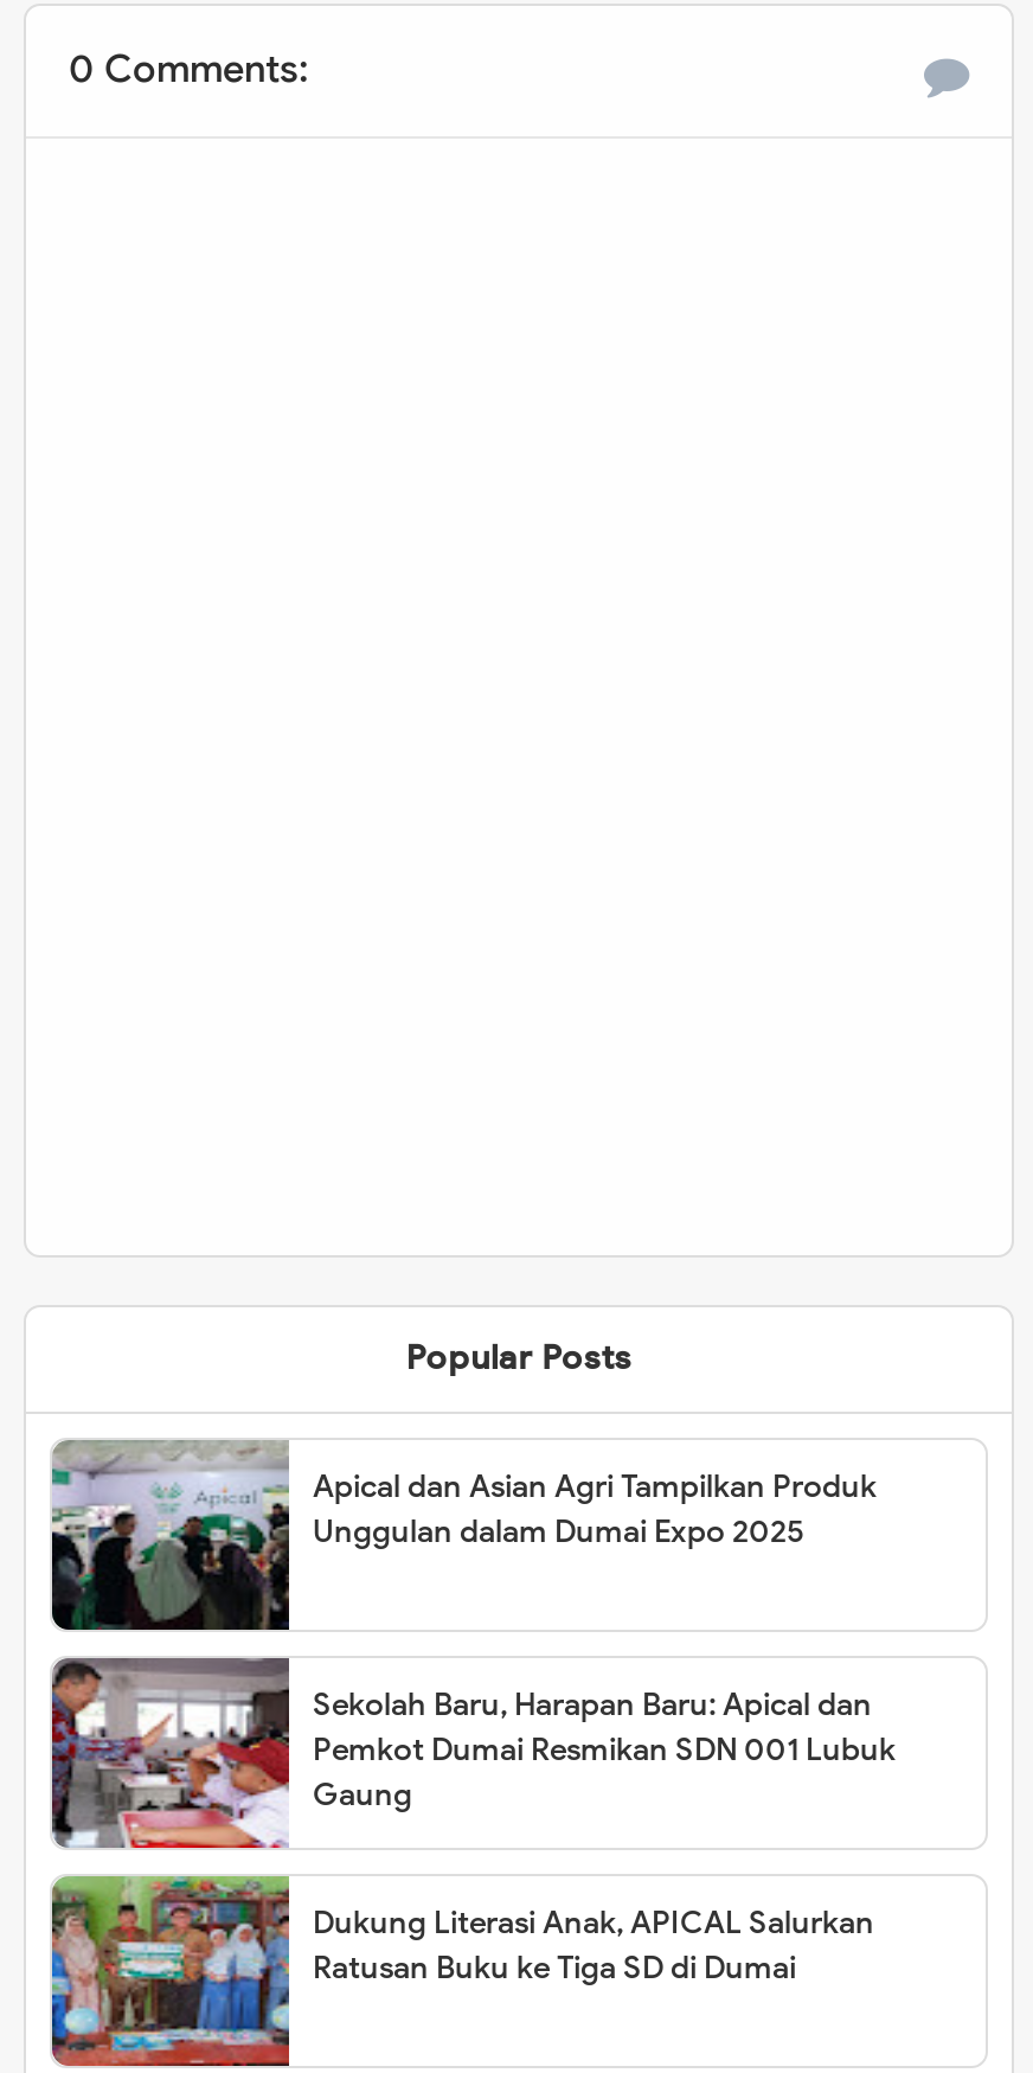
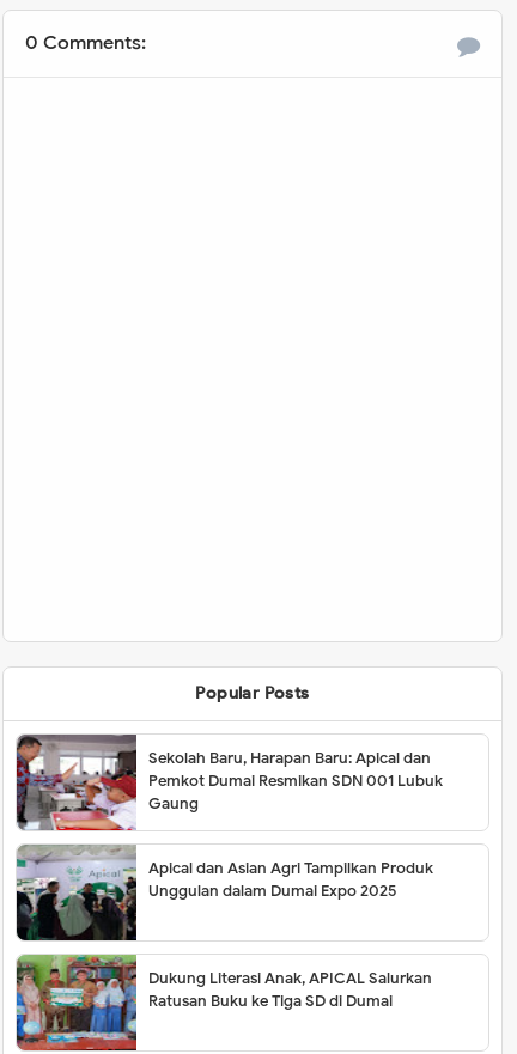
moved down: [image] | Apical dan Asian Agri Tampilkan Produk | Unggulan dalam Dumai Expo 2025

moved up: [image] | Sekolah Baru, Harapan Baru: Apical dan | Pemkot Dumai Resmikan SDN 001 Lubuk | Gaung
